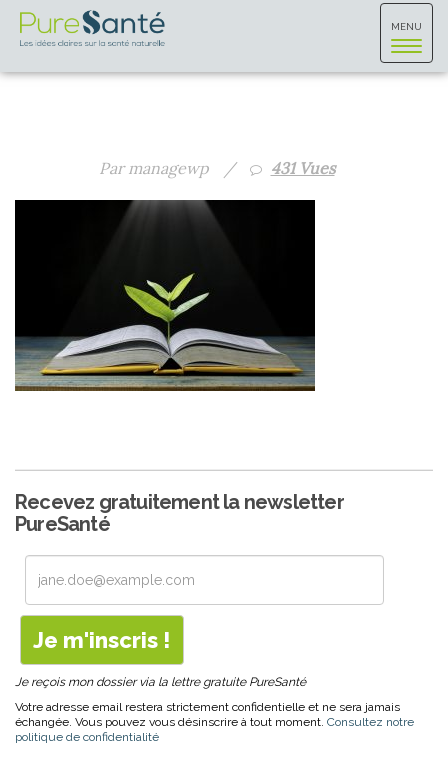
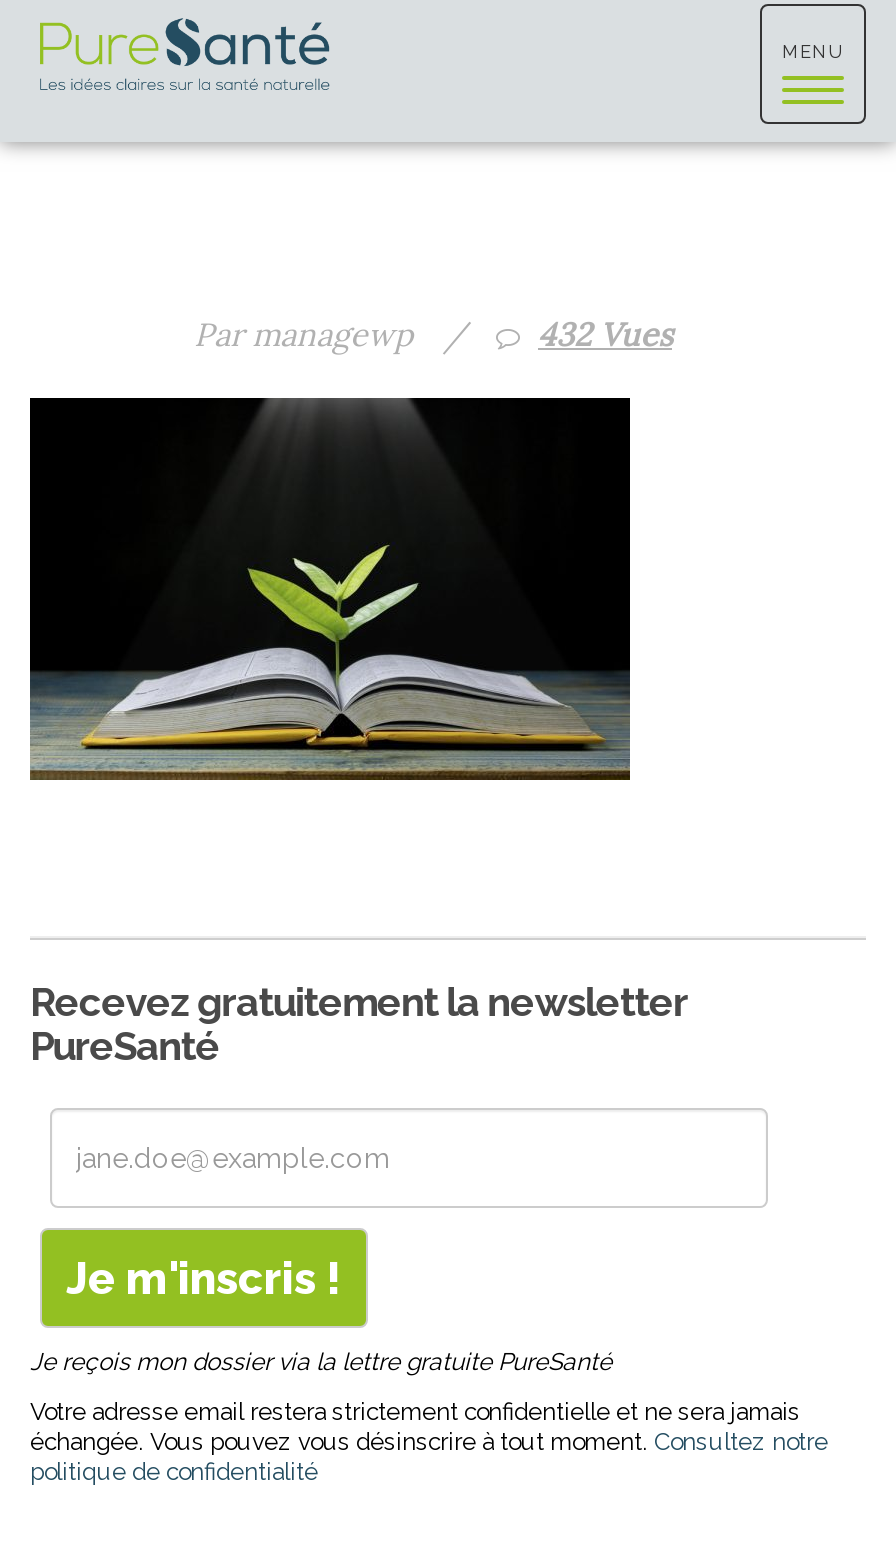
- 431 Vues
+ 432 Vues
